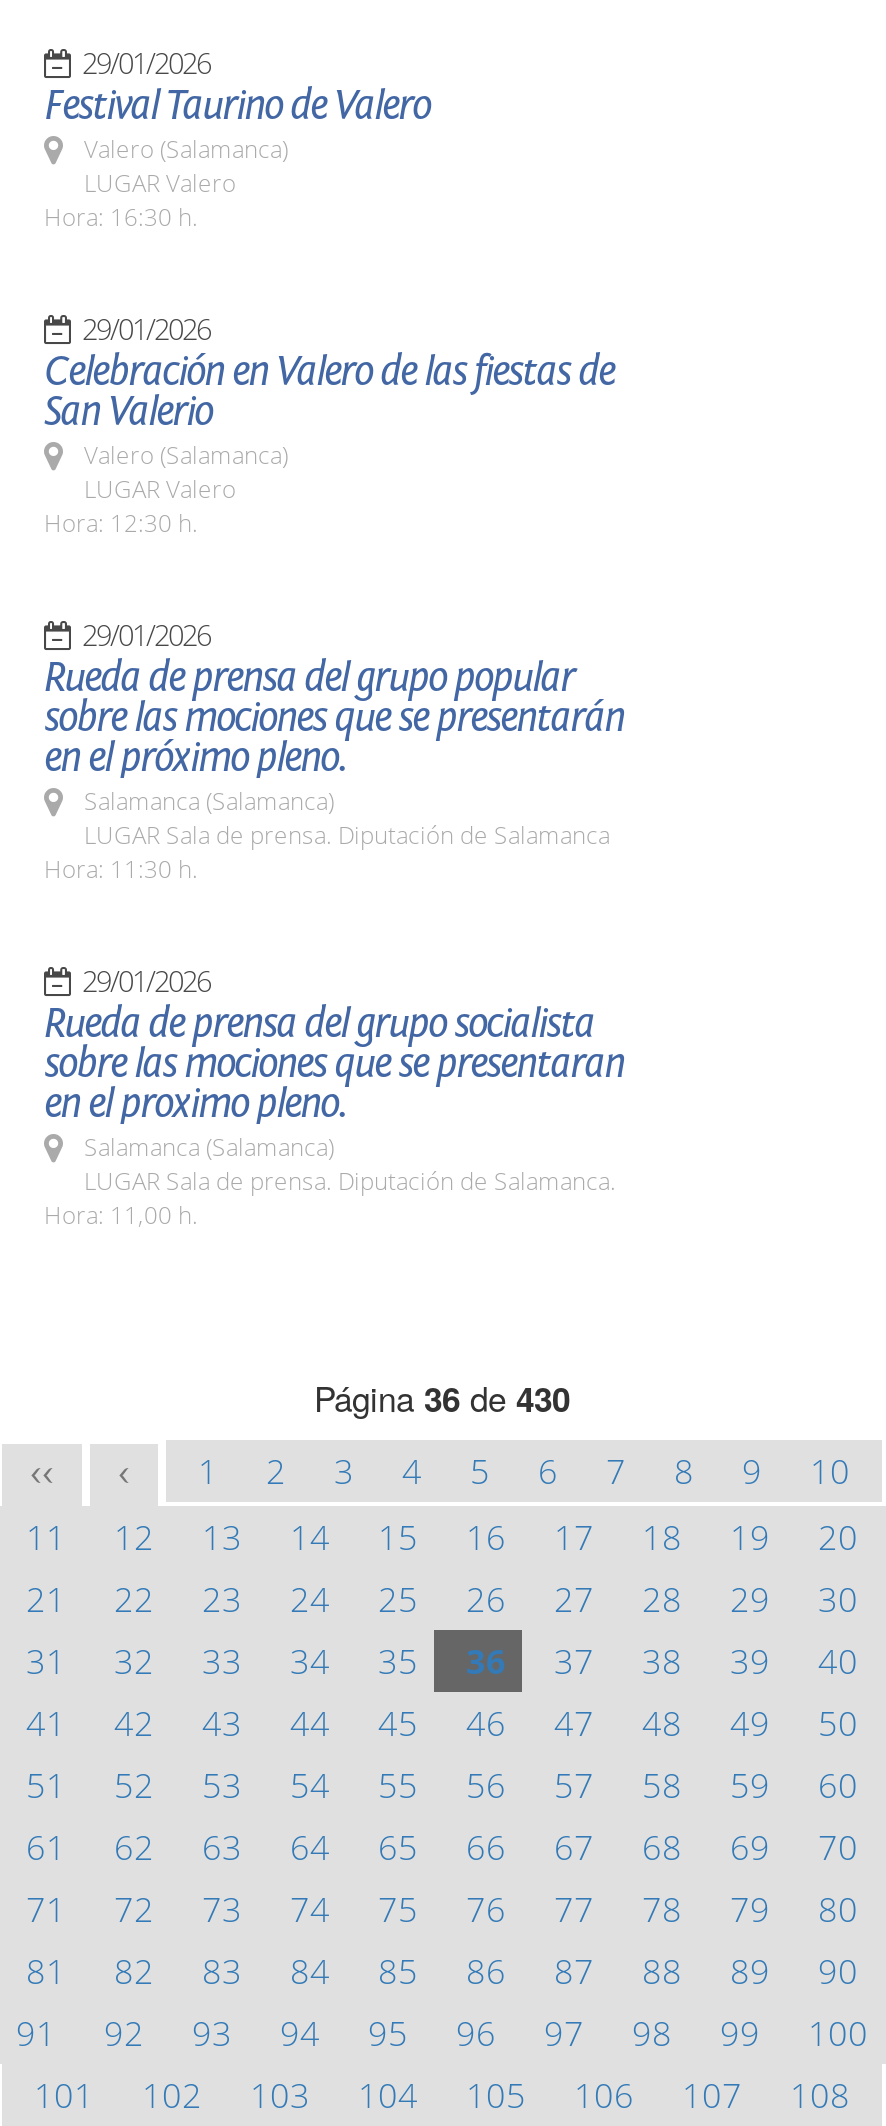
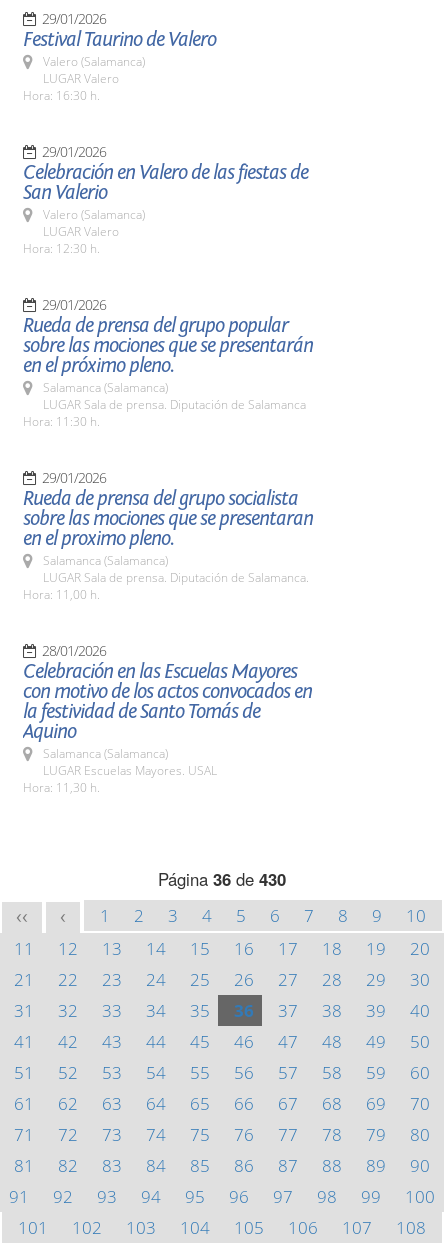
+ 28/01/2026
+ Celebración en las Escuelas Mayores
+ con motivo de los actos convocados en
+ la festividad de Santo Tomás de
+ Aquino
+ Salamanca (Salamanca)
+ LUGAR Escuelas Mayores. USAL
+ Hora: 11,30 h.
